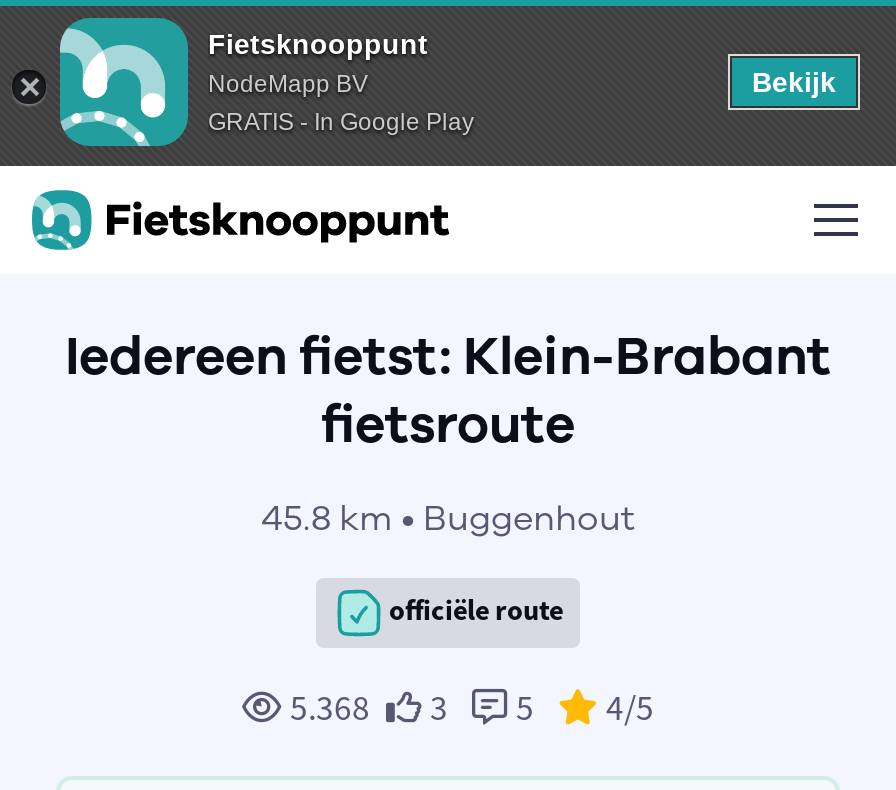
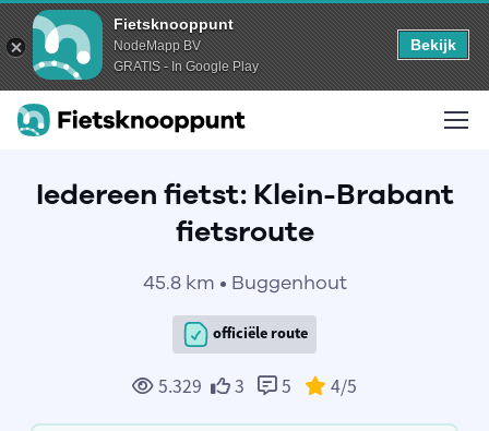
- 5.368 3 5 4/5
+ 5.329 3 5 4/5
